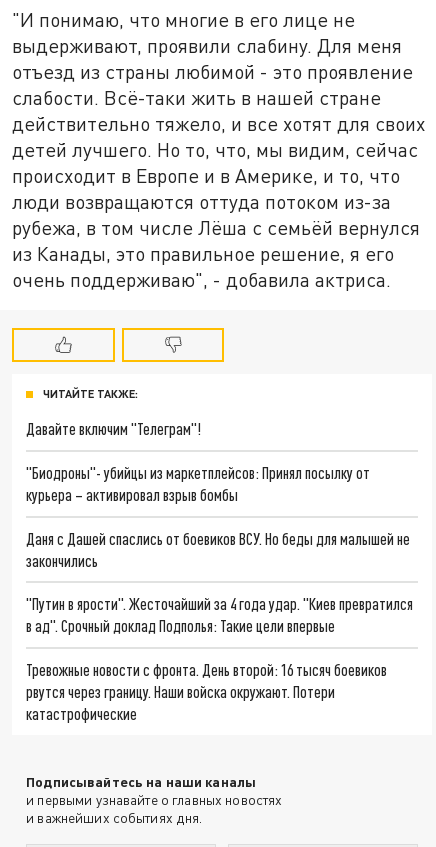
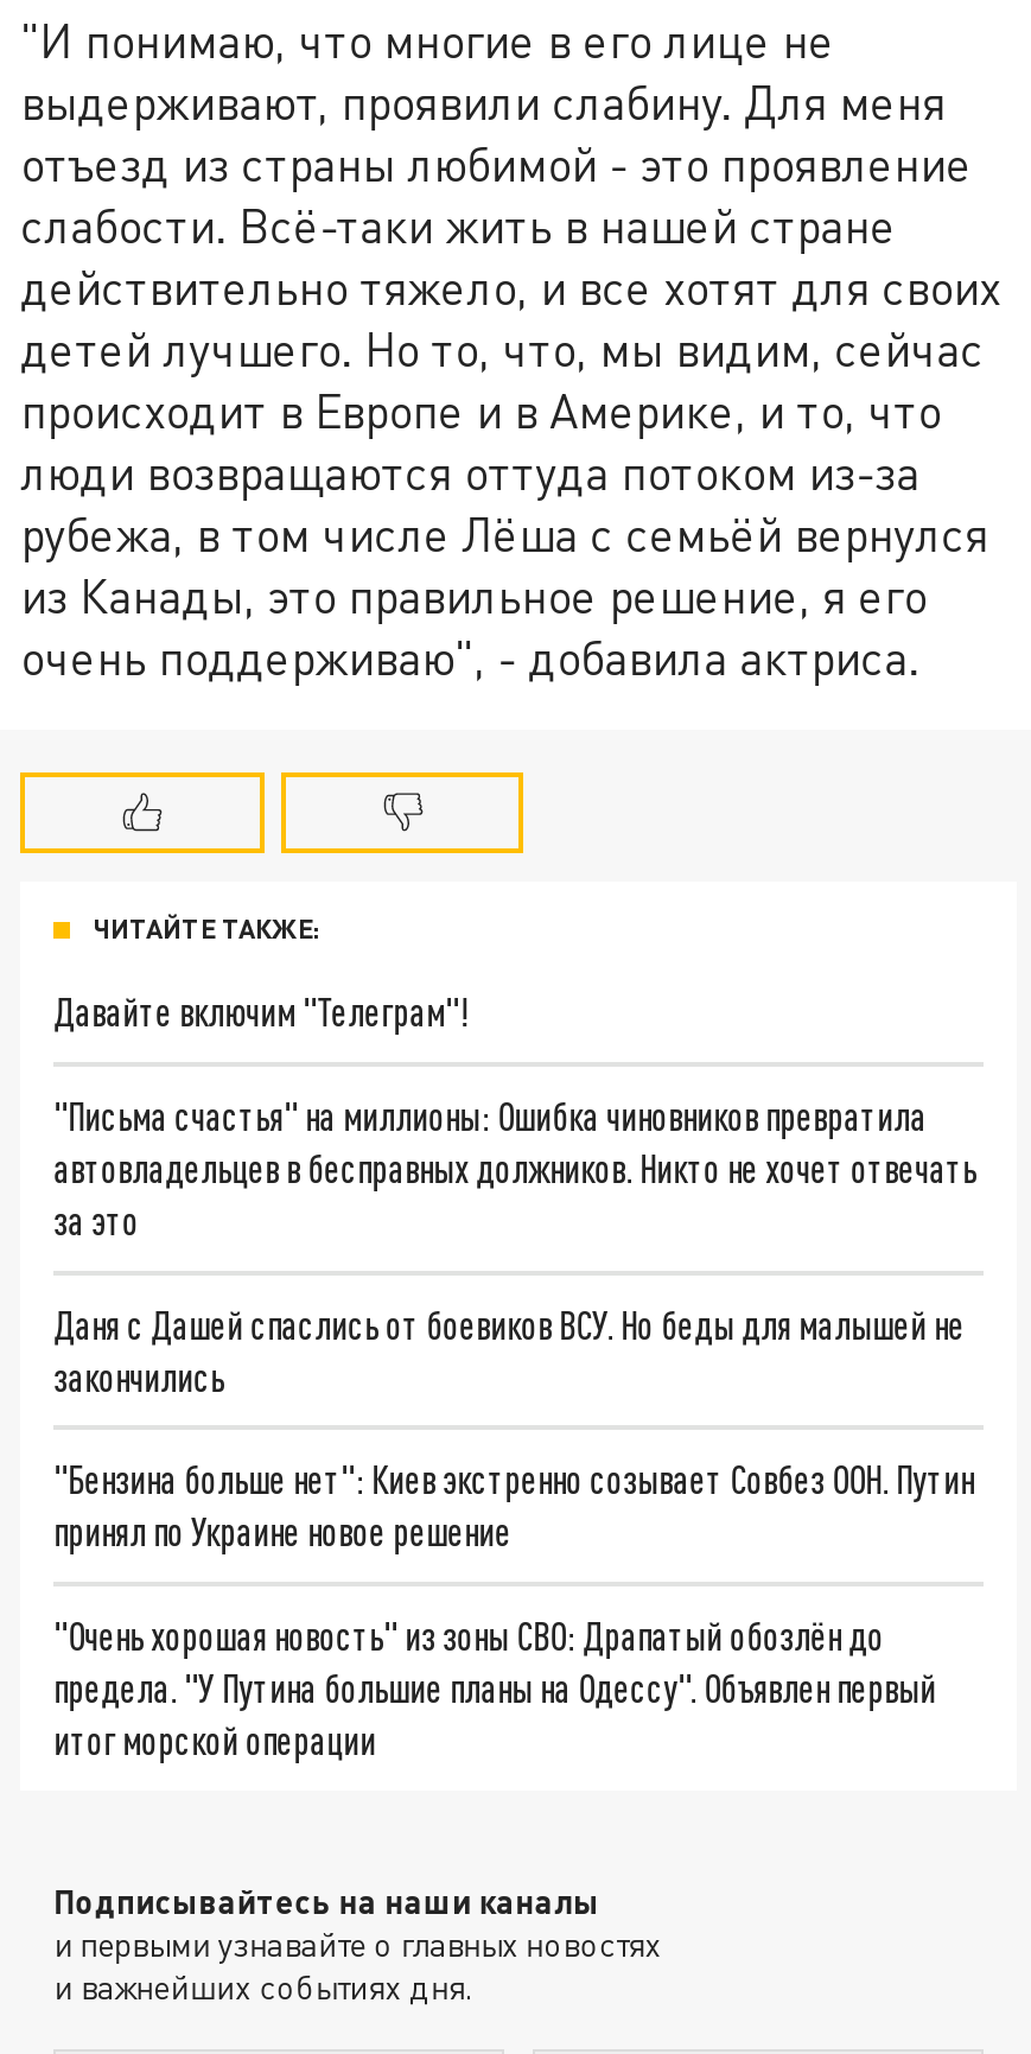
- "Биодроны"- убийцы из маркетплейсов: Принял посылку от
- курьера – активировал взрыв бомбы
+ "Письма счастья" на миллионы: Ошибка чиновников превратила
+ автовладельцев в бесправных должников. Никто не хочет отвечать
+ за это

- "Путин в ярости". Жесточайший за 4 года удар. "Киев превратился
- в ад". Срочный доклад Подполья: Такие цели впервые
+ "Бензина больше нет": Киев экстренно созывает Совбез ООН. Путин
+ принял по Украине новое решение

- Тревожные новости с фронта. День второй: 16 тысяч боевиков
- рвутся через границу. Наши войска окружают. Потери
- катастрофические
+ "Очень хорошая новость" из зоны СВО: Драпатый обозлён до
+ предела. "У Путина большие планы на Одессу". Объявлен первый
+ итог морской операции
